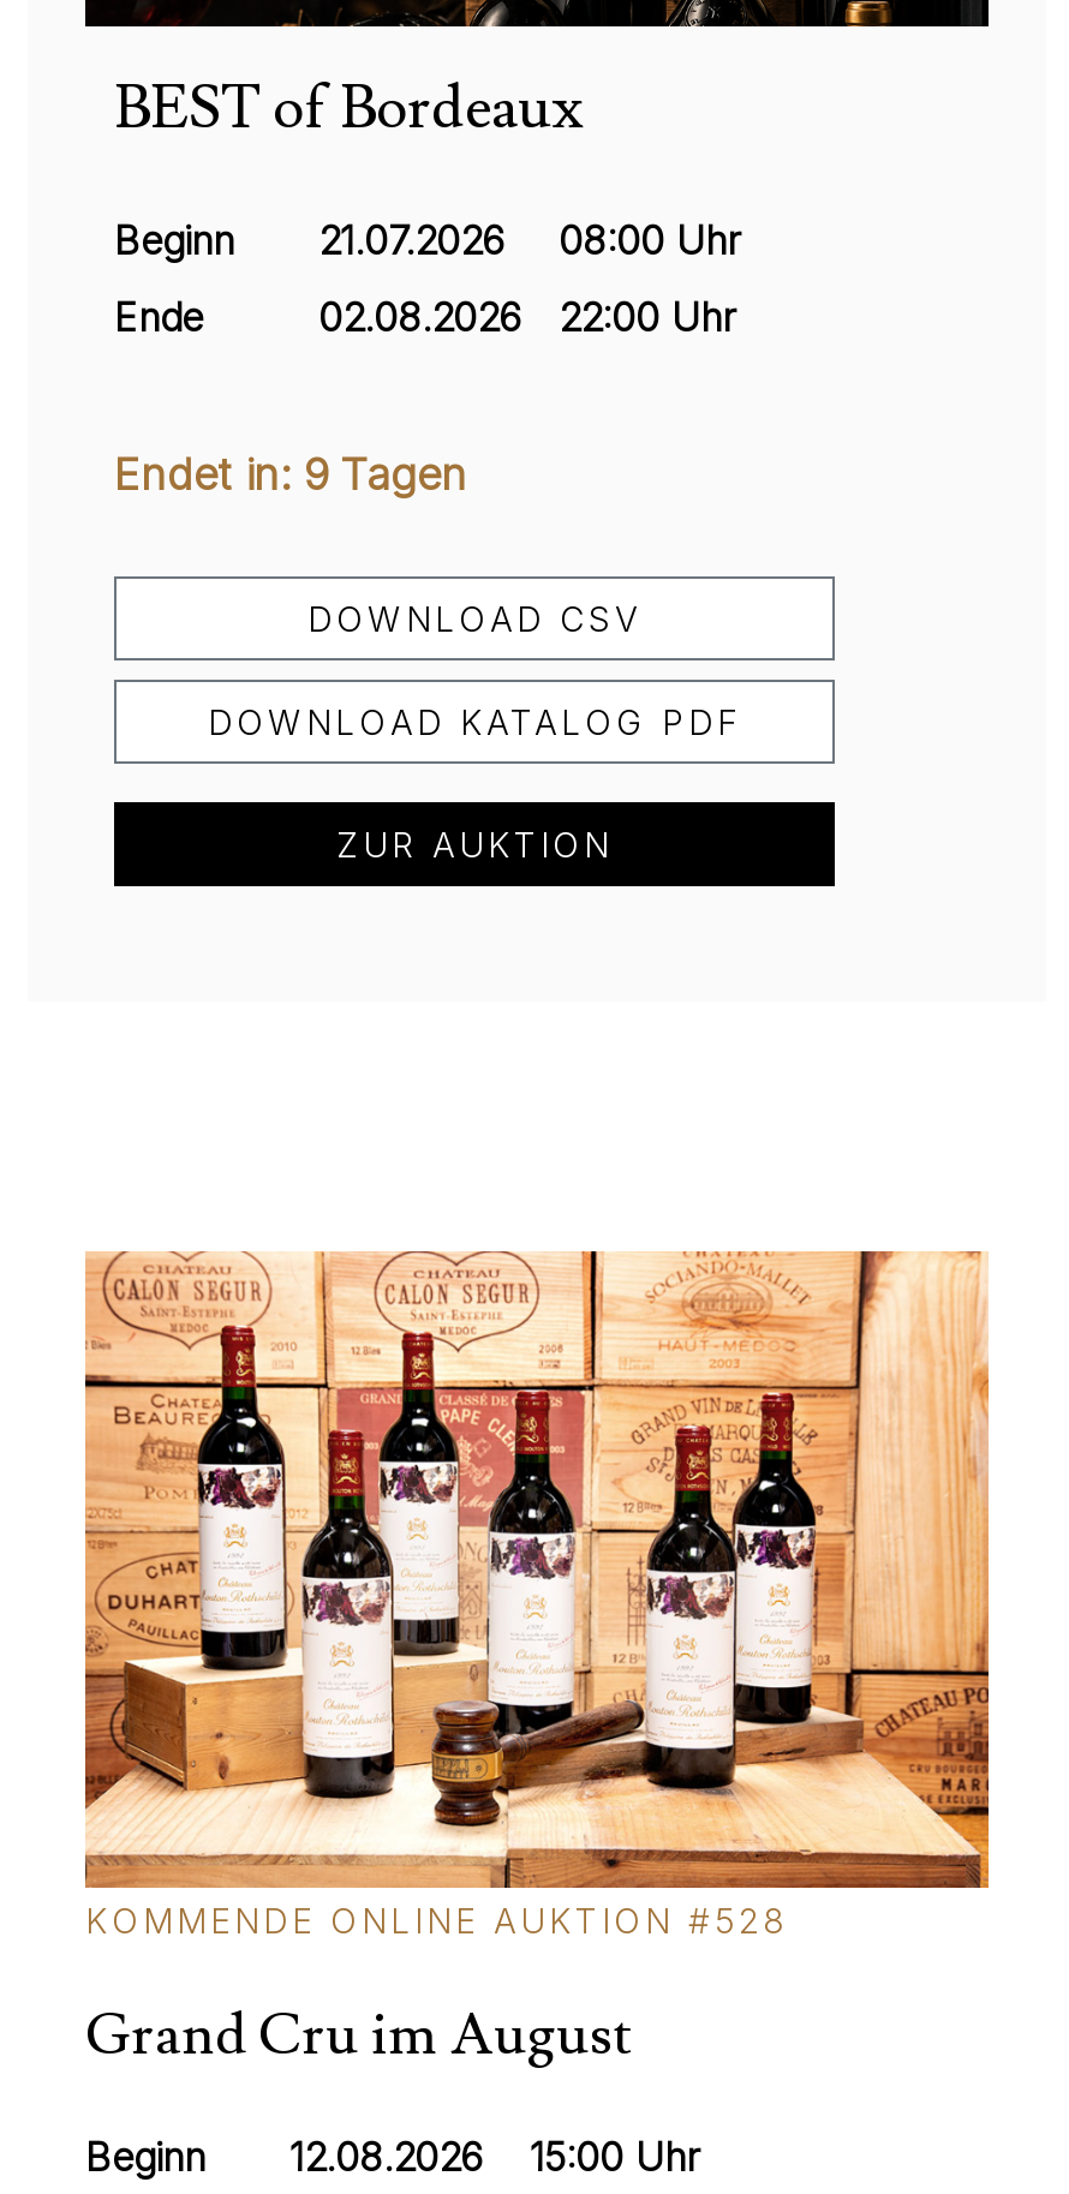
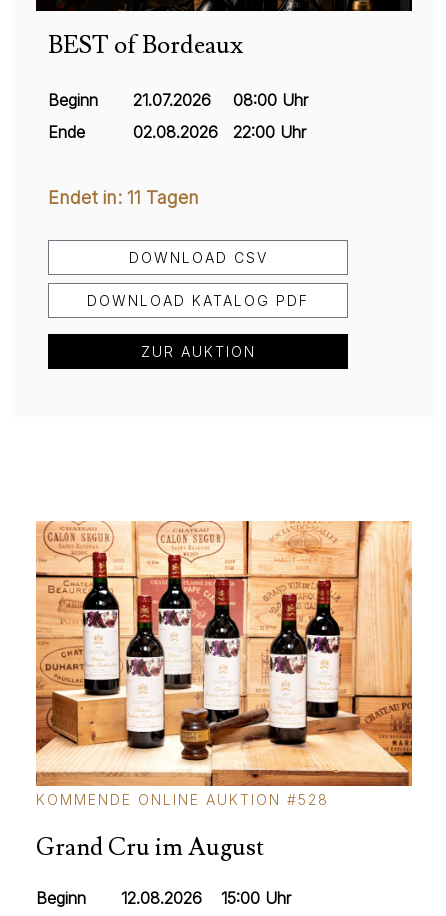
- Endet in: 9 Tagen
+ Endet in: 11 Tagen
